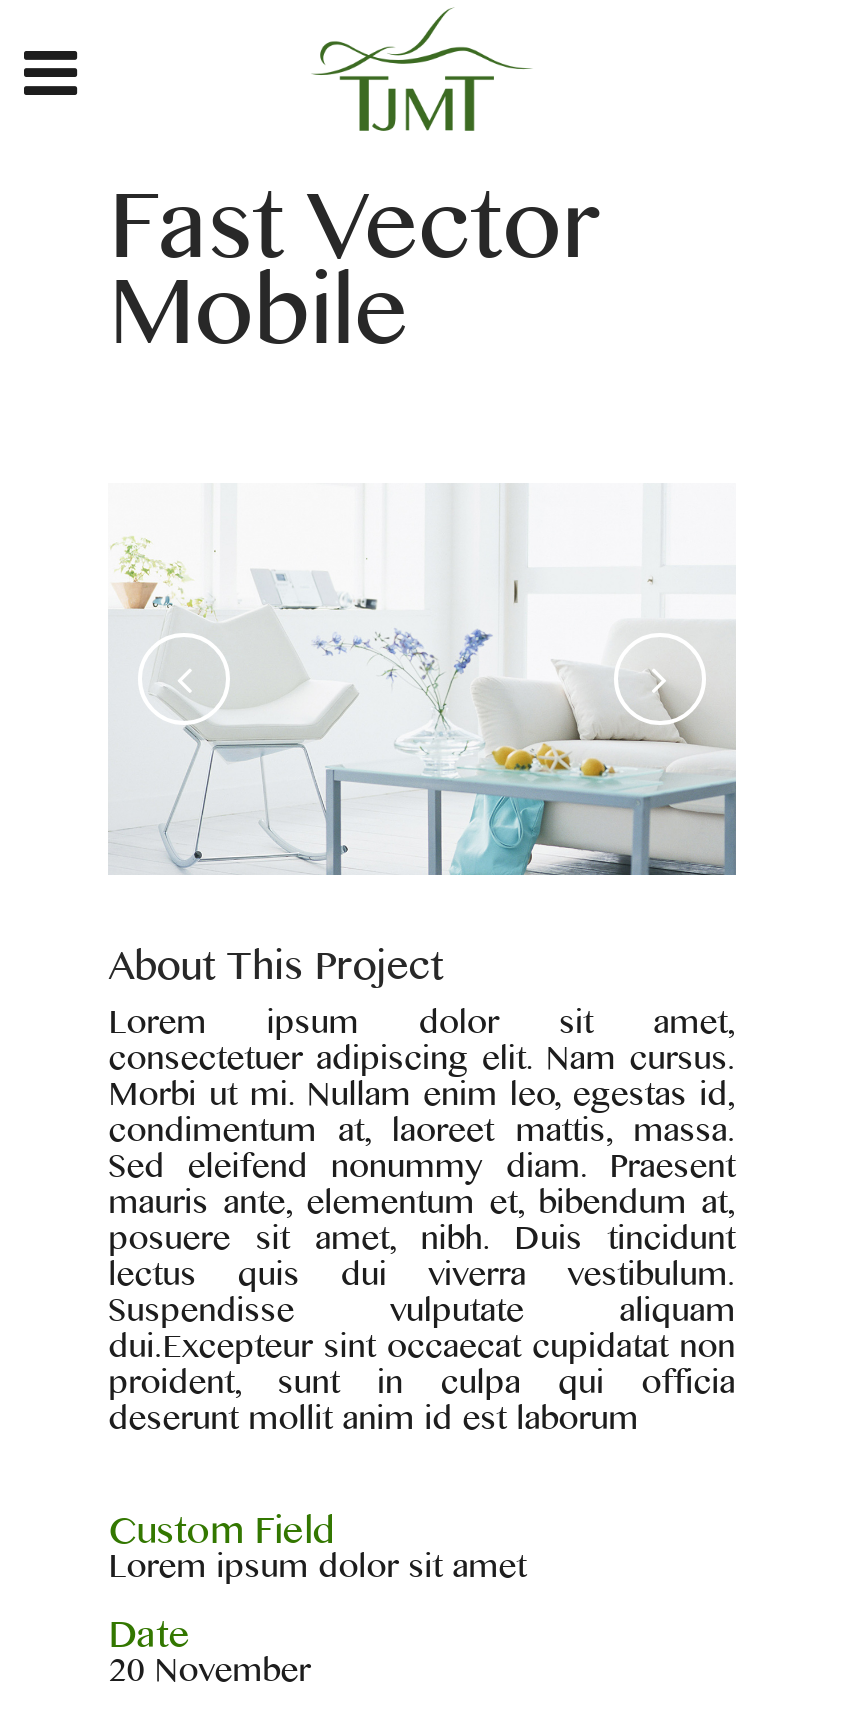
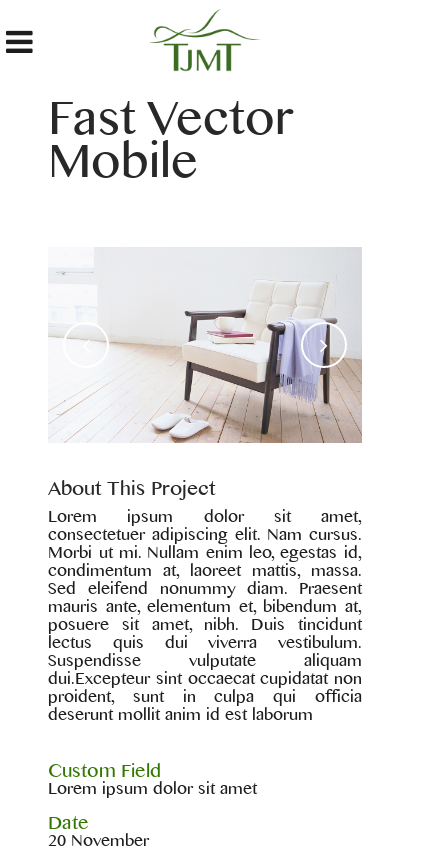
- [image]
+ [image]
